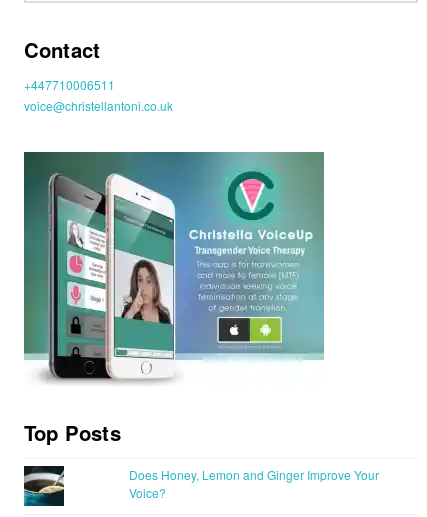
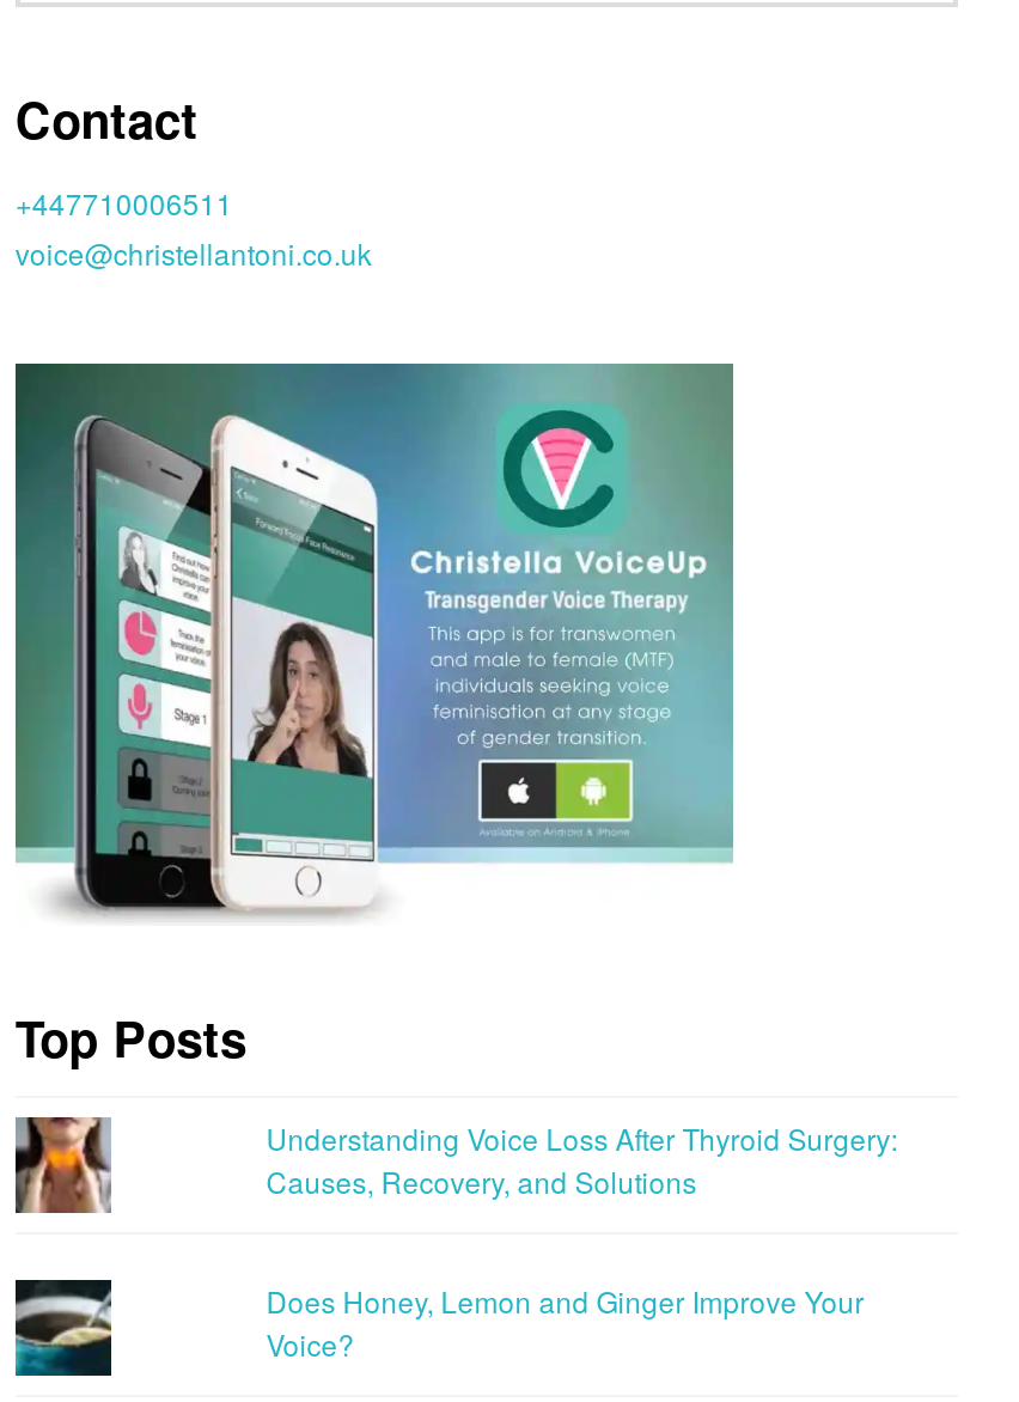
+ [image]

+ Understanding Voice Loss After Thyroid Surgery:
+ Causes, Recovery, and Solutions
